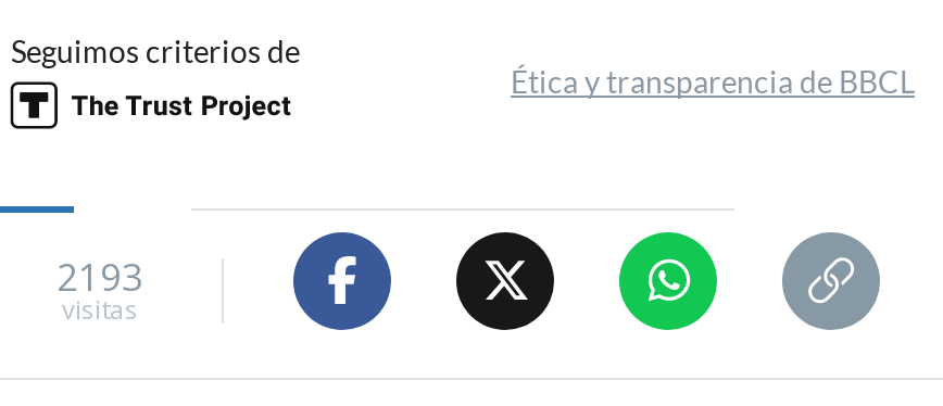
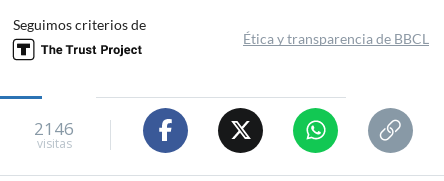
- 2193
+ 2146
